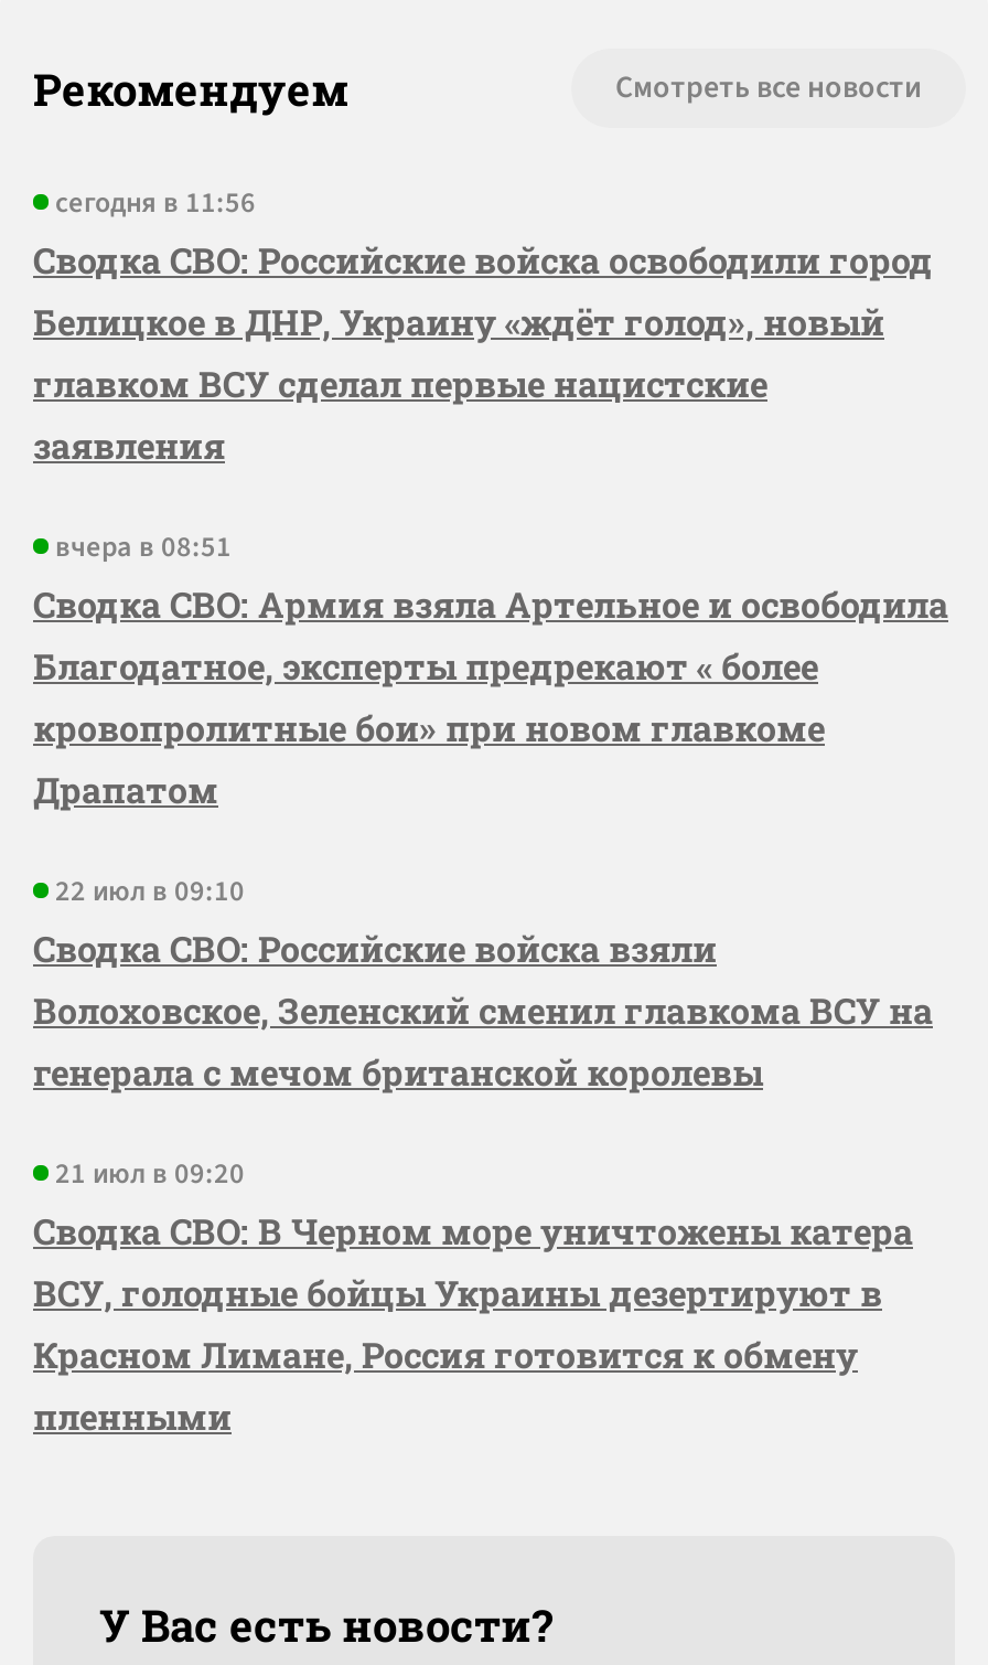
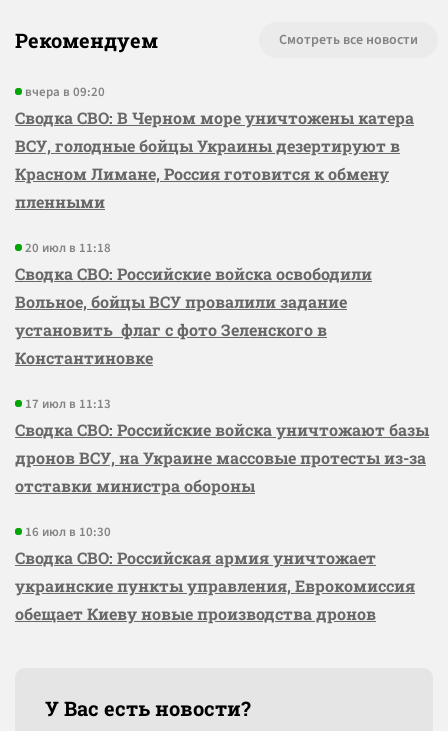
- сегодня в 11:56
- Сводка СВО: Российские войска освободили город
- Белицкое в ДНР, Украину «ждёт голод», новый
- главком ВСУ сделал первые нацистские
- заявления
- вчера в 08:51
- Сводка СВО: Армия взяла Артельное и освободила
- Благодатное, эксперты предрекают « более
- кровопролитные бои» при новом главкоме
- Драпатом
- 22 июл в 09:10
- Сводка СВО: Российские войска взяли
- Волоховское, Зеленский сменил главкома ВСУ на
- генерала с мечом британской королевы
- 21 июл в 09:20
+ вчера в 09:20

moved up: Сводка СВО: В Черном море уничтожены катера | ВСУ, голодные бойцы Украины дезертируют в | Красном Лимане, Россия готовится к обмену | пленными

+ 20 июл в 11:18
+ Сводка СВО: Российские войска освободили
+ Вольное, бойцы ВСУ провалили задание
+ установить флаг с фото Зеленского в
+ Константиновке
+ 17 июл в 11:13
+ Сводка СВО: Российские войска уничтожают базы
+ дронов ВСУ, на Украине массовые протесты из-за
+ отставки министра обороны
+ 16 июл в 10:30
+ Сводка СВО: Российская армия уничтожает
+ украинские пункты управления, Еврокомиссия
+ обещает Киеву новые производства дронов
